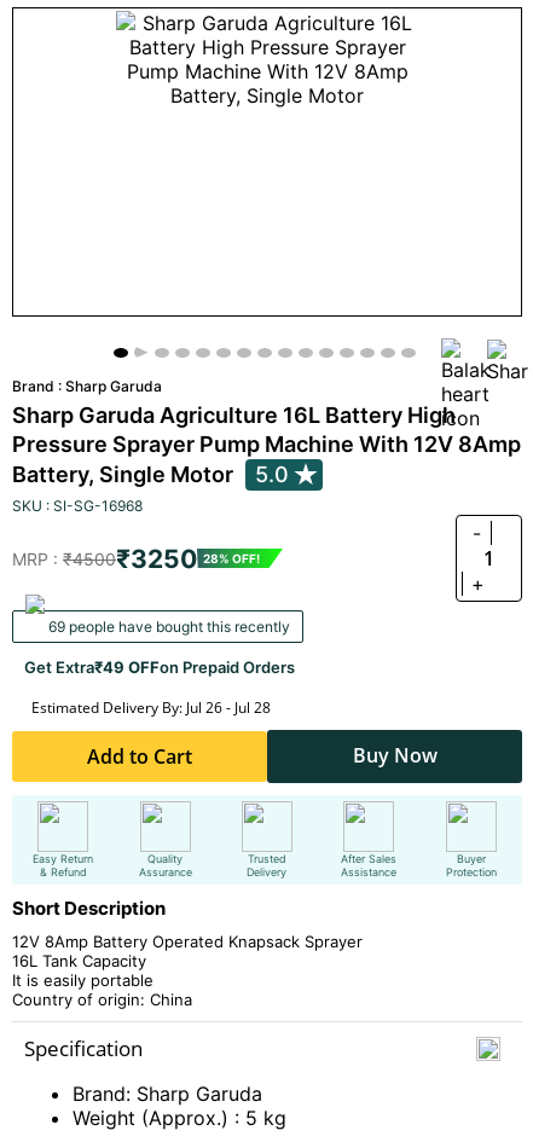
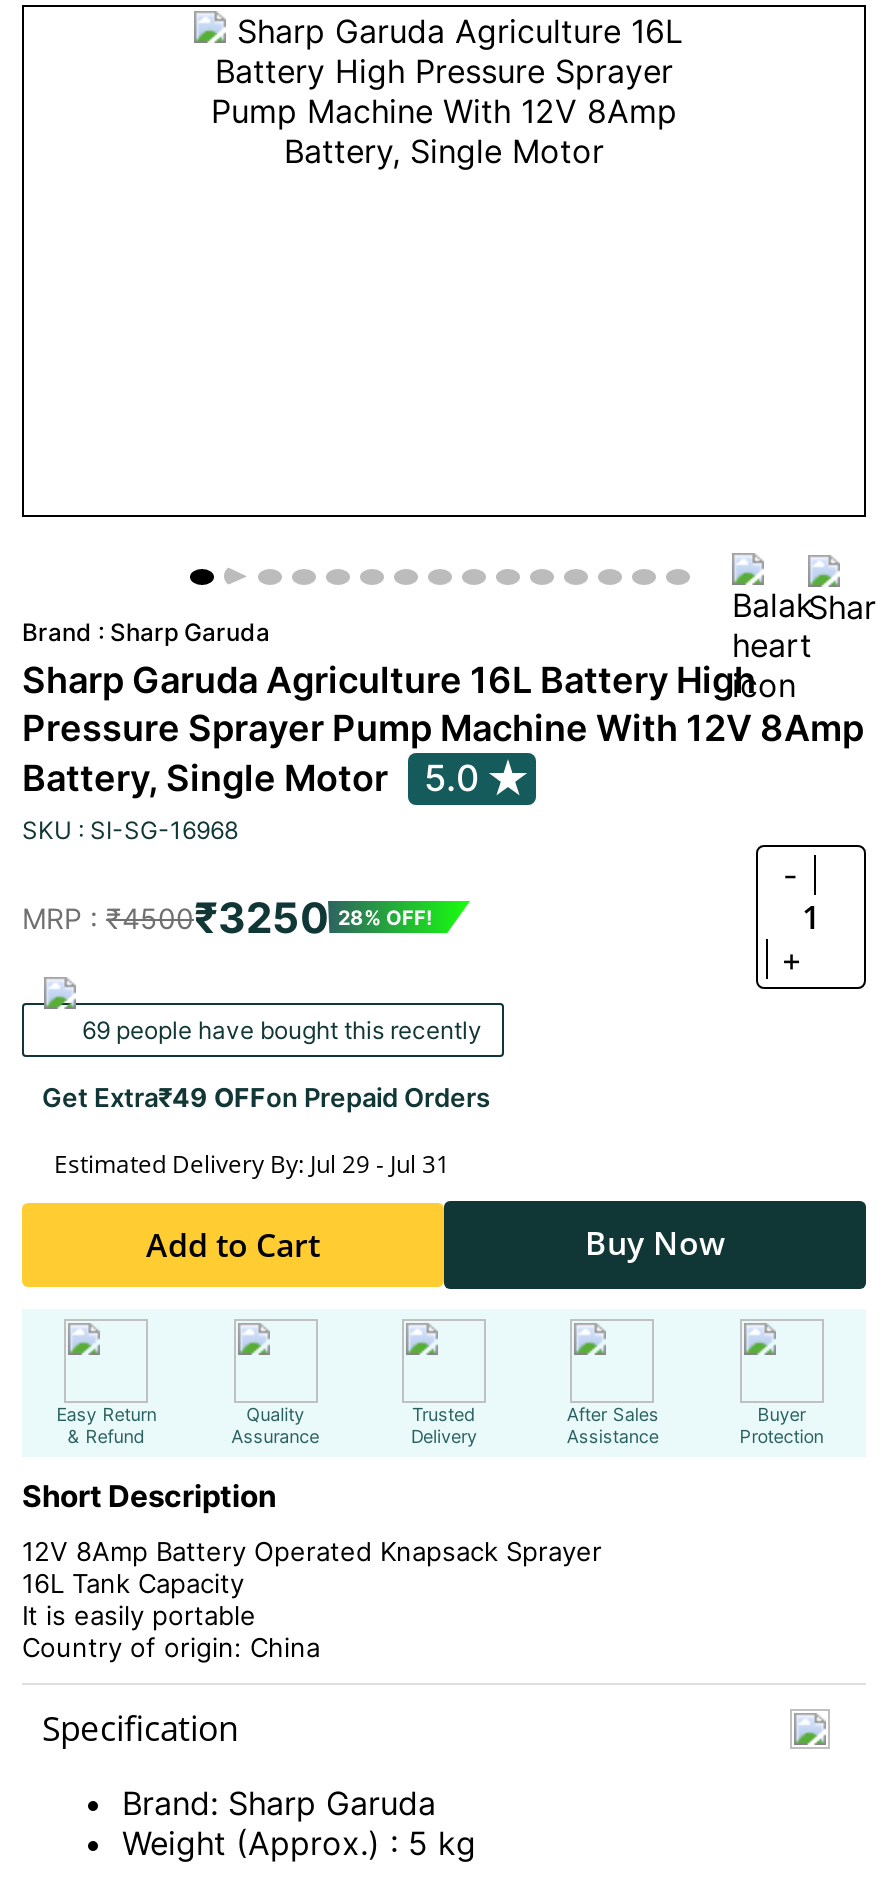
- Estimated Delivery By: Jul 26 - Jul 28
+ Estimated Delivery By: Jul 29 - Jul 31
